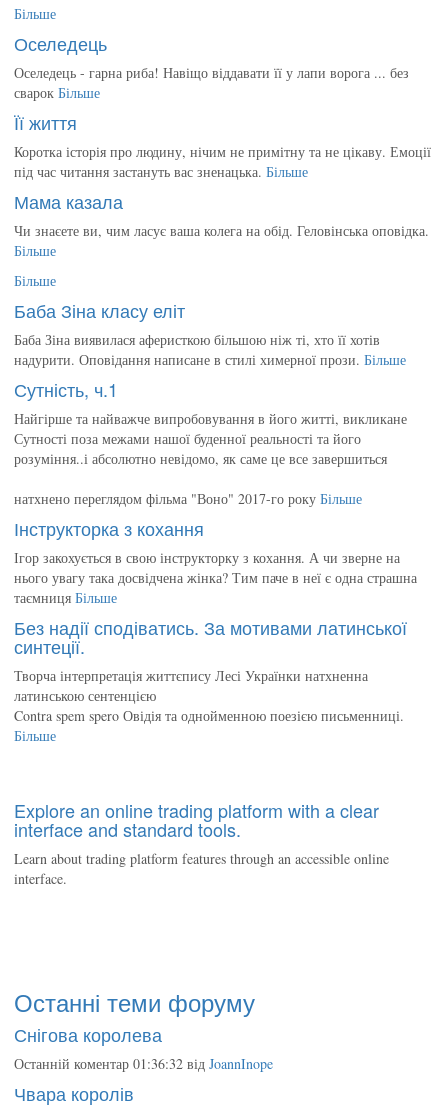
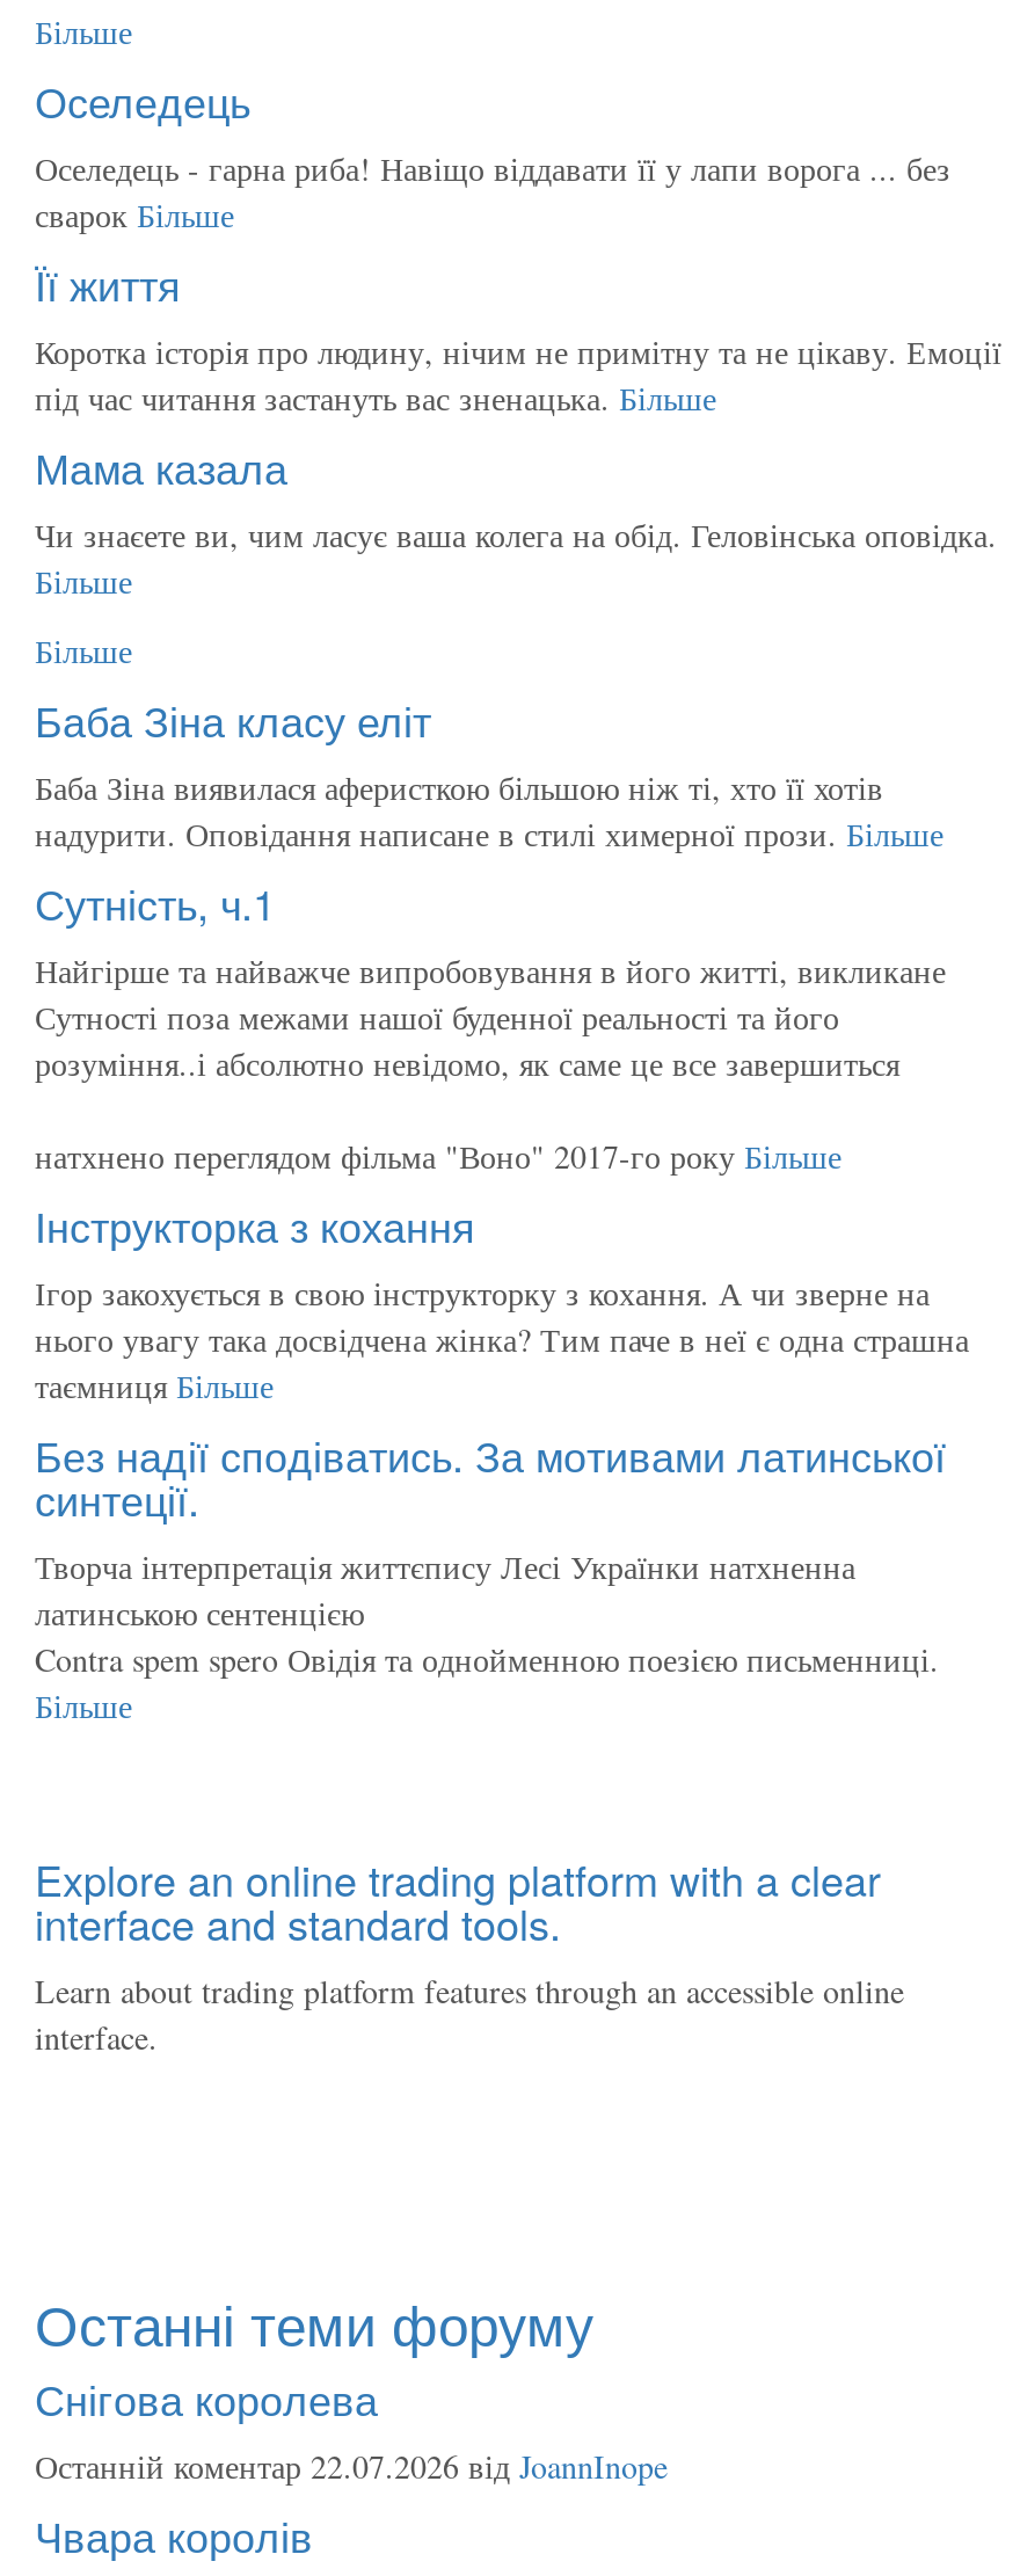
- Останній коментар 01:36:32 від JoannInope
+ Останній коментар 22.07.2026 від JoannInope
